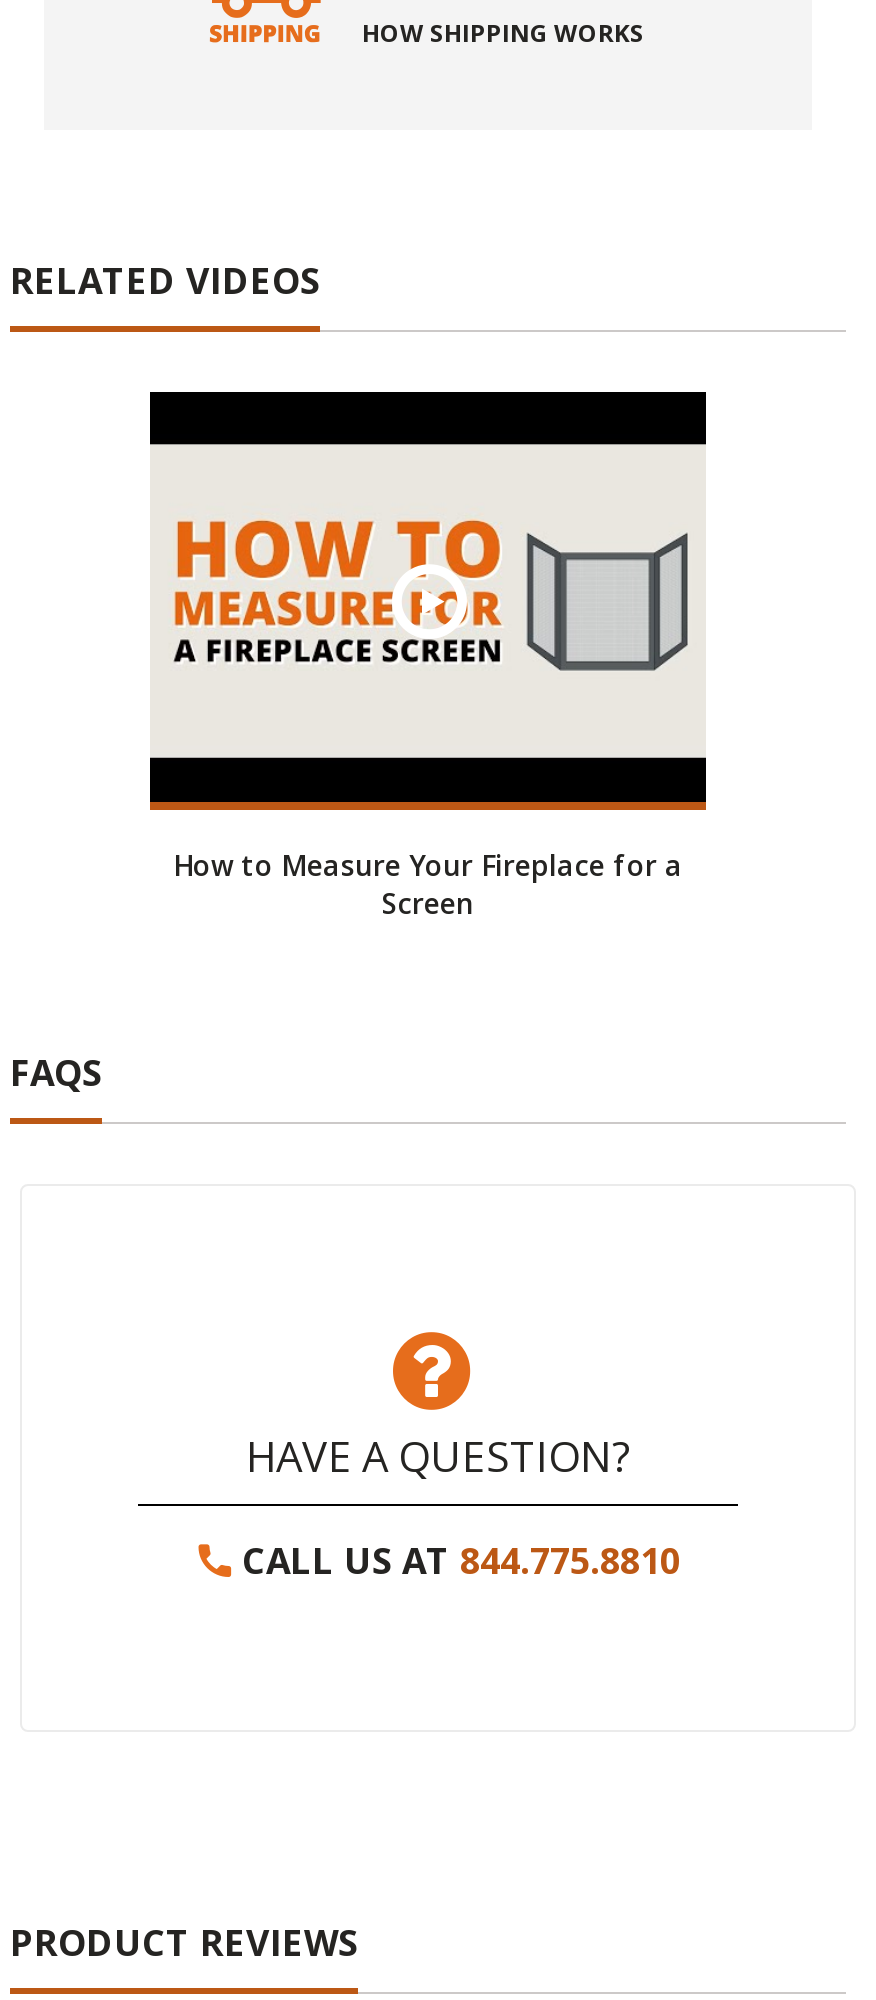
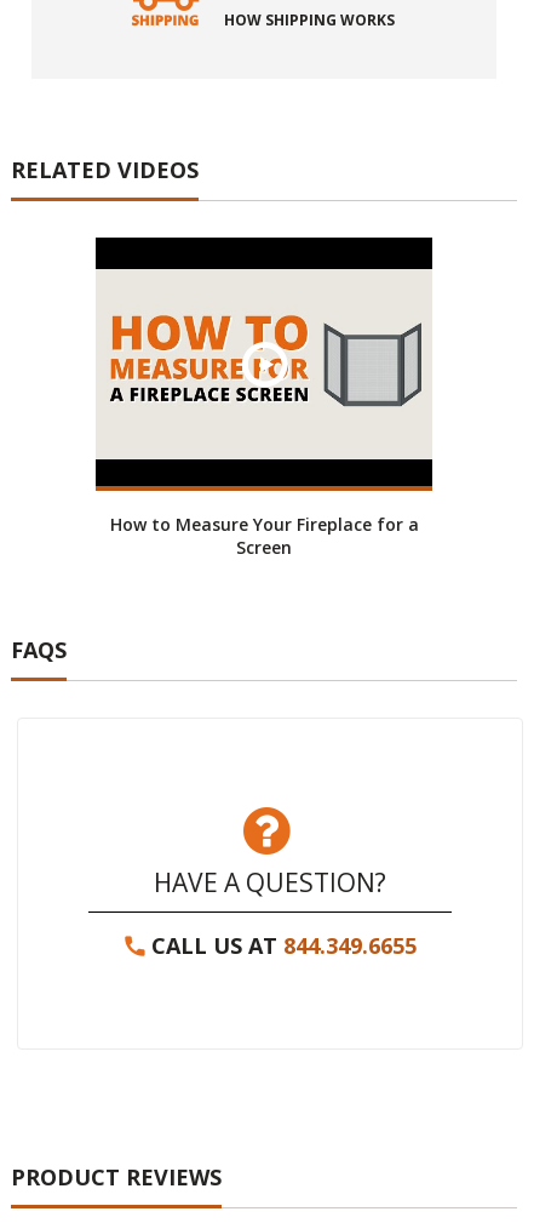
- CALL US AT 844.775.8810
+ CALL US AT 844.349.6655
